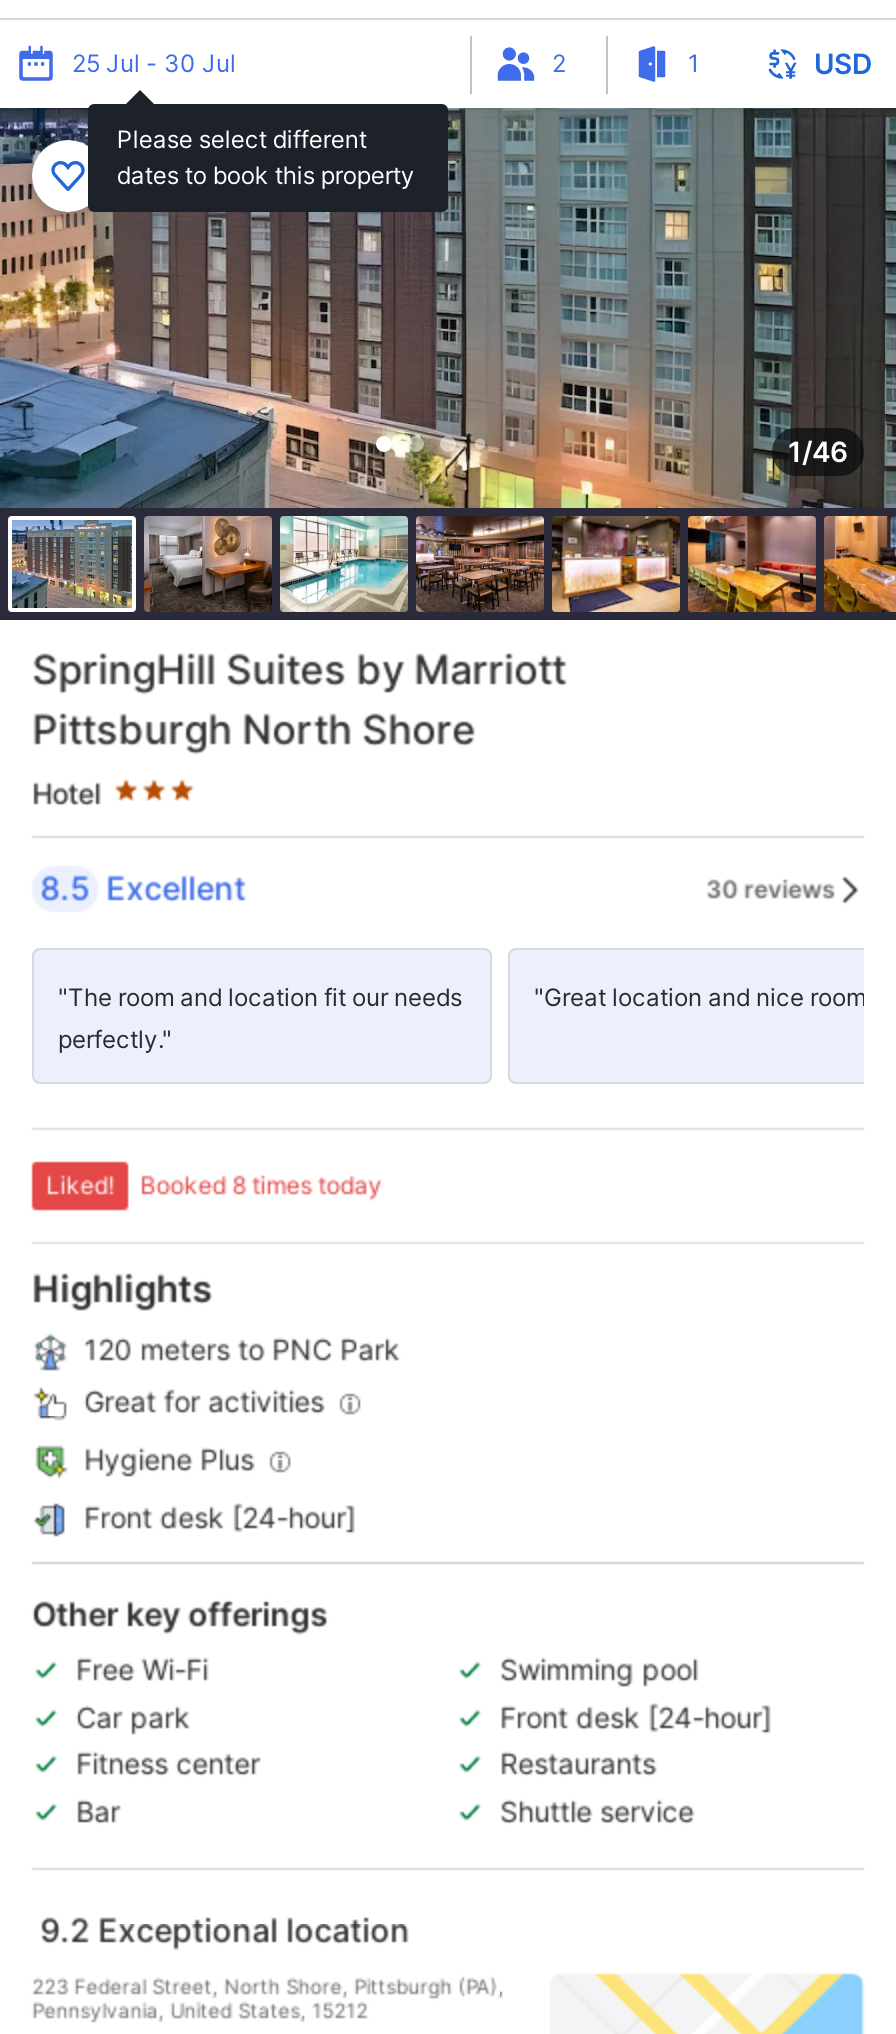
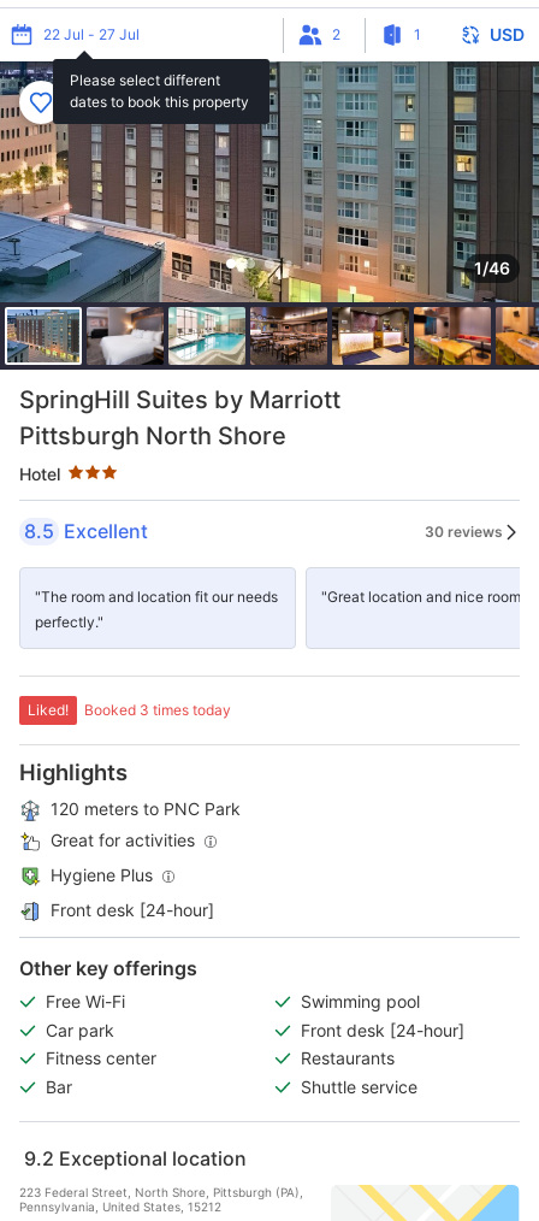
- 25 Jul - 30 Jul
+ 22 Jul - 27 Jul

- [image]
+ [image]

- Booked 8 times today
+ Booked 3 times today
